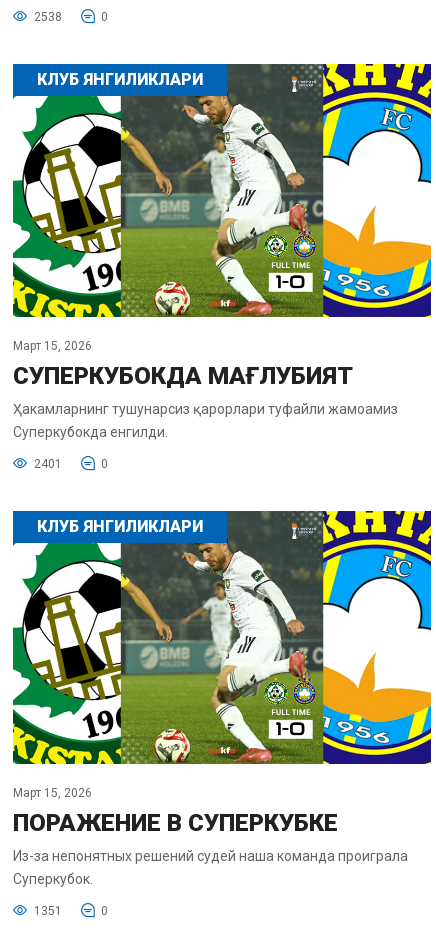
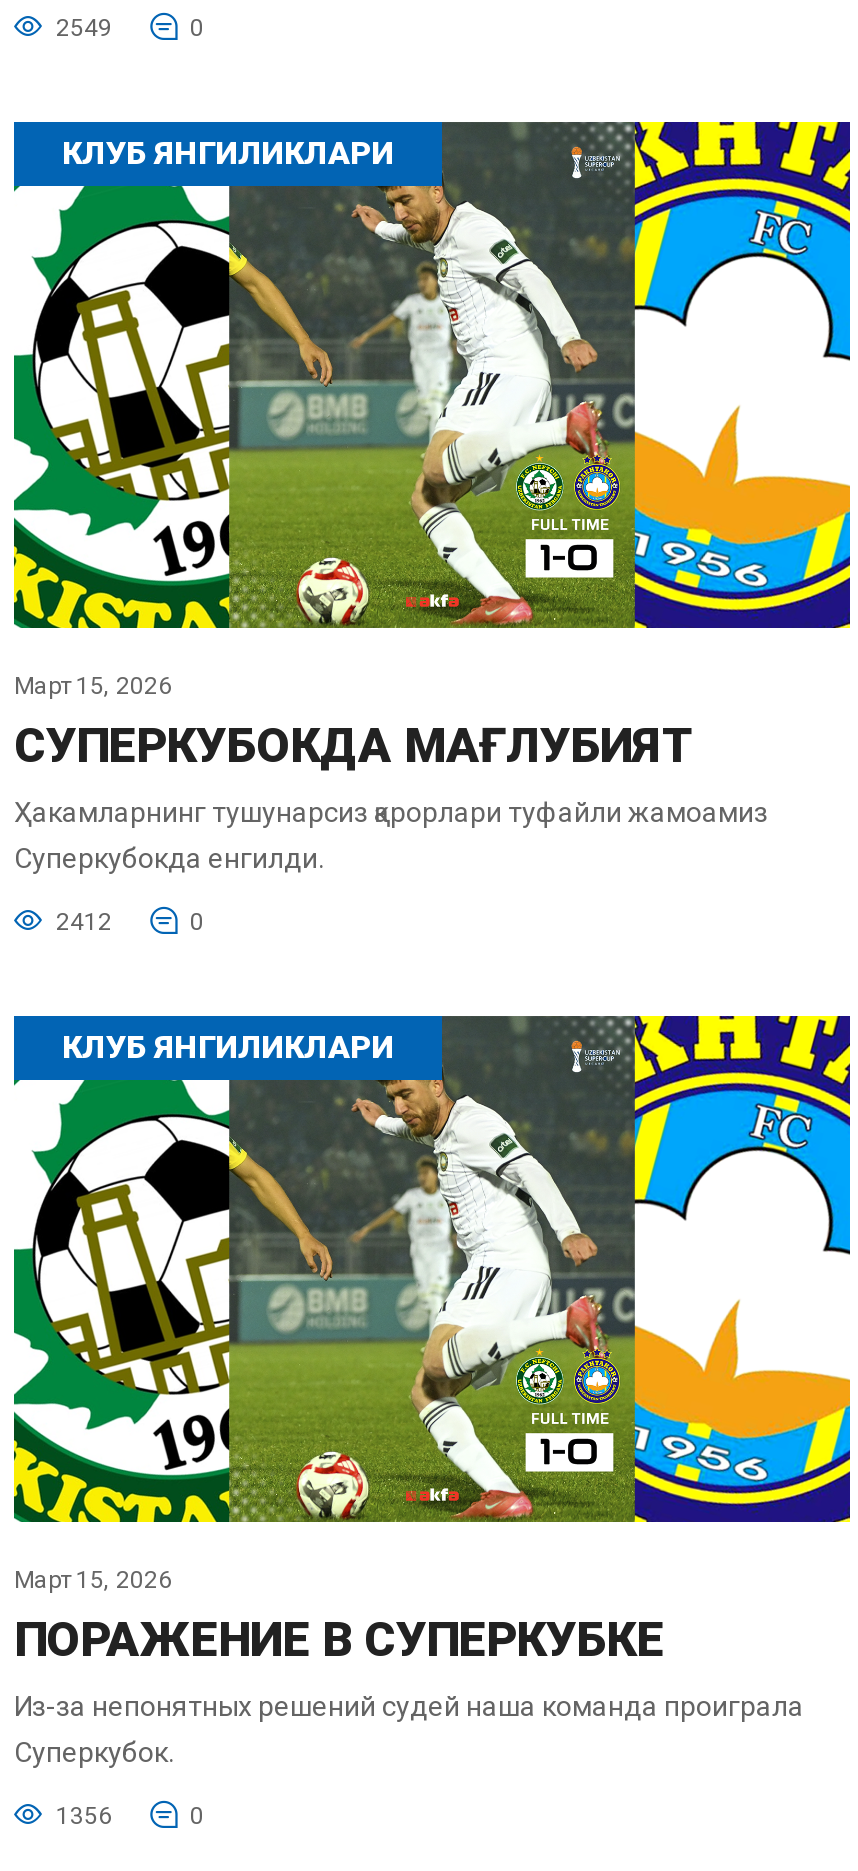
- 2538
+ 2549

- 2401
+ 2412

- 1351
+ 1356
